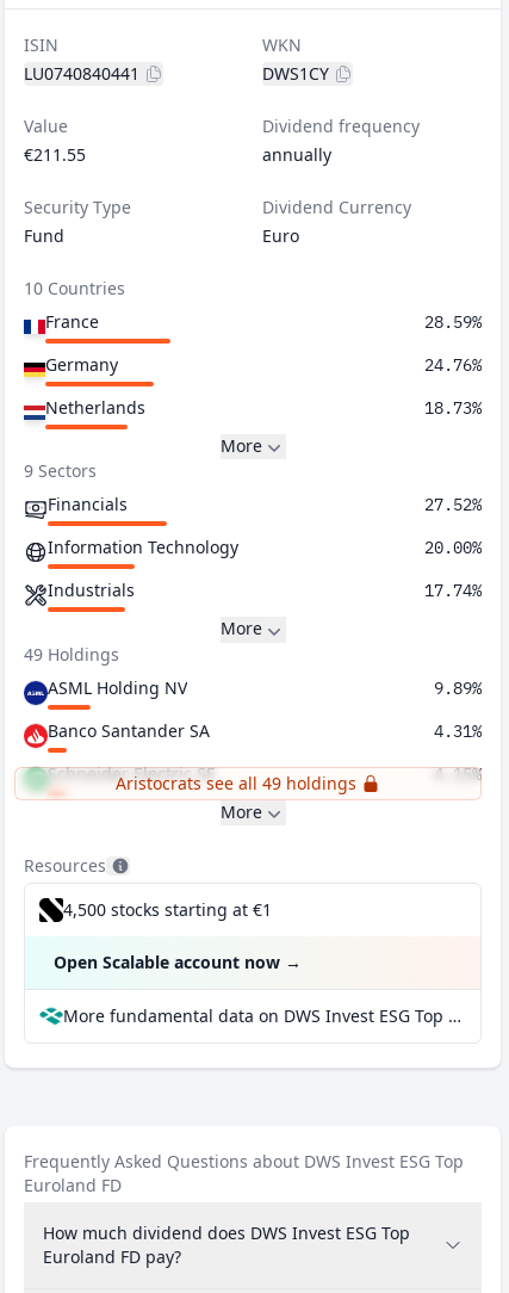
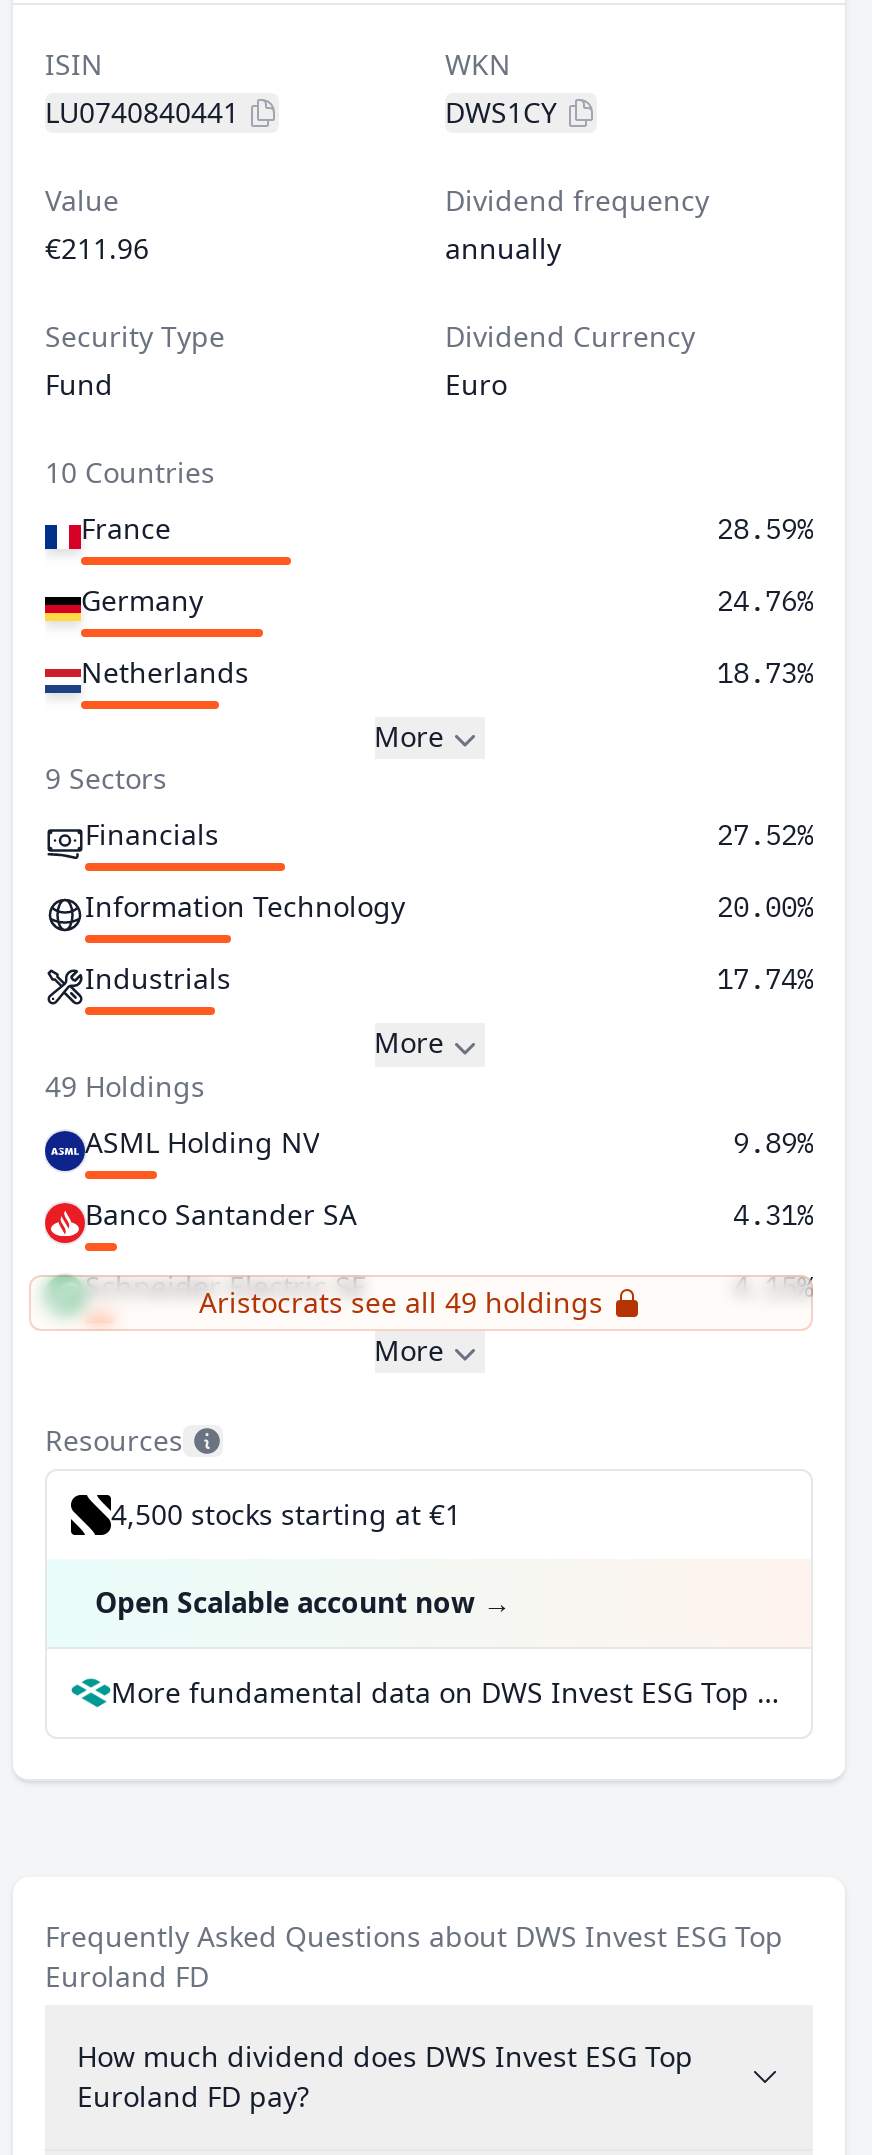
- €211.55
+ €211.96
